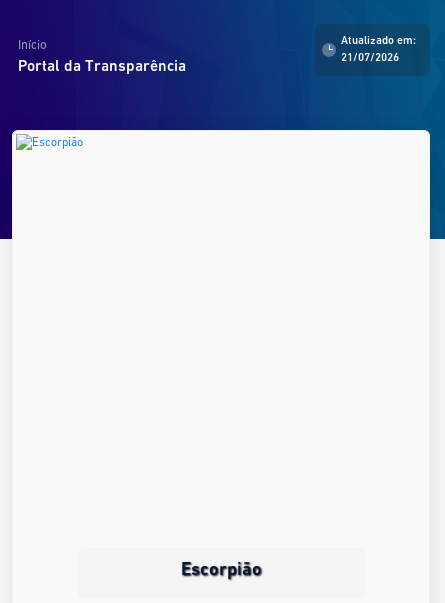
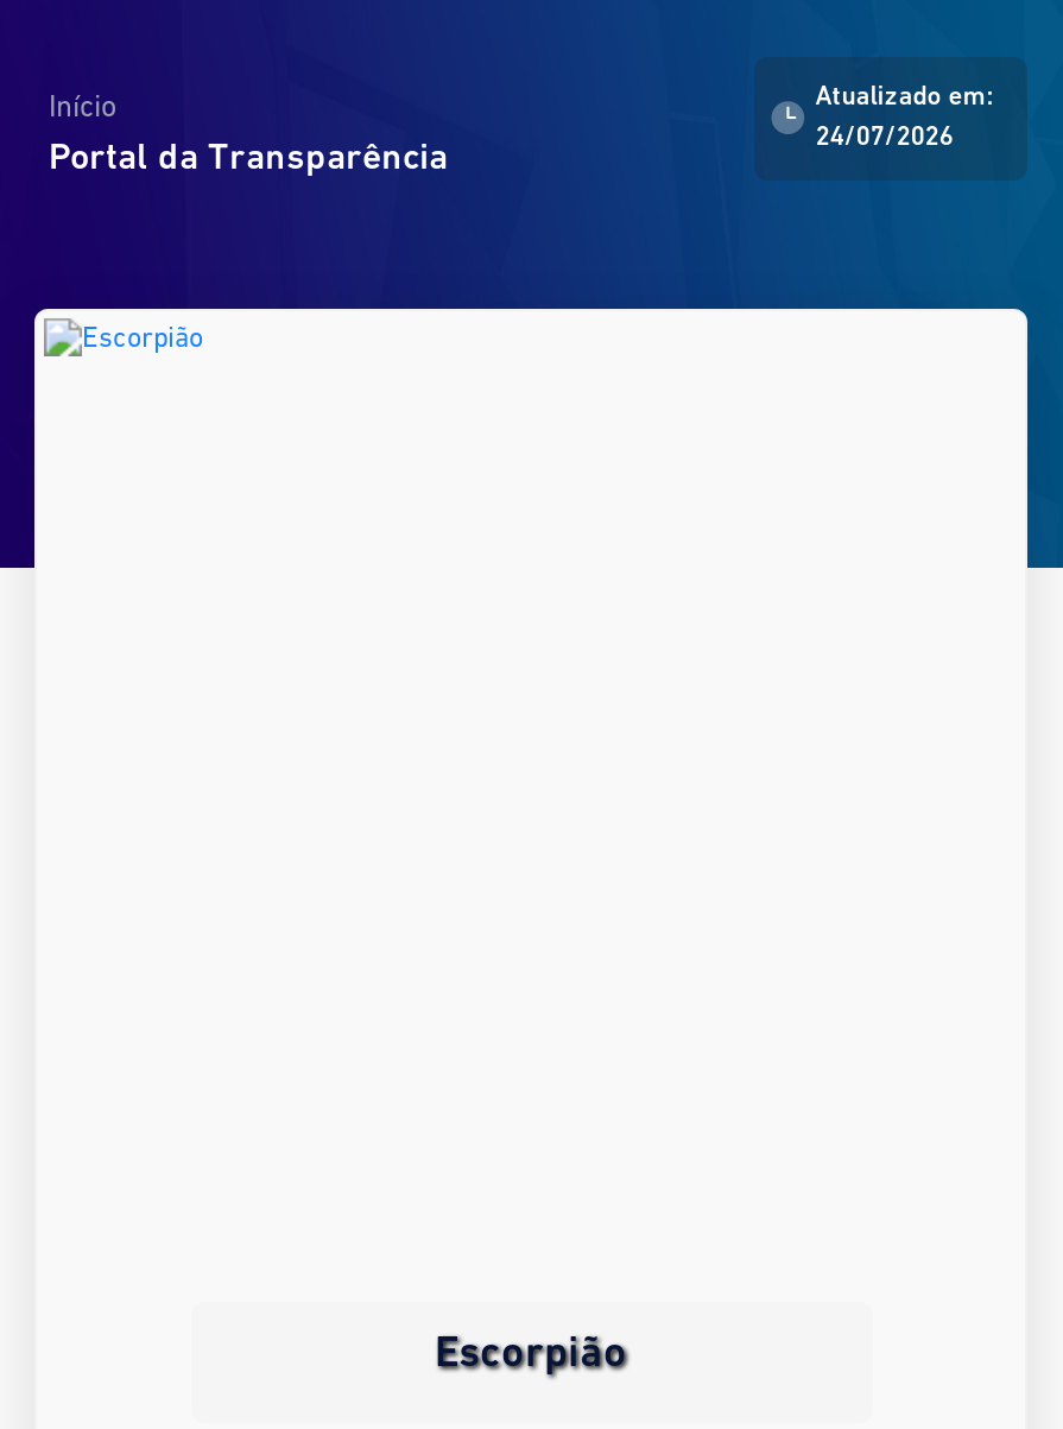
- 21/07/2026
+ 24/07/2026
